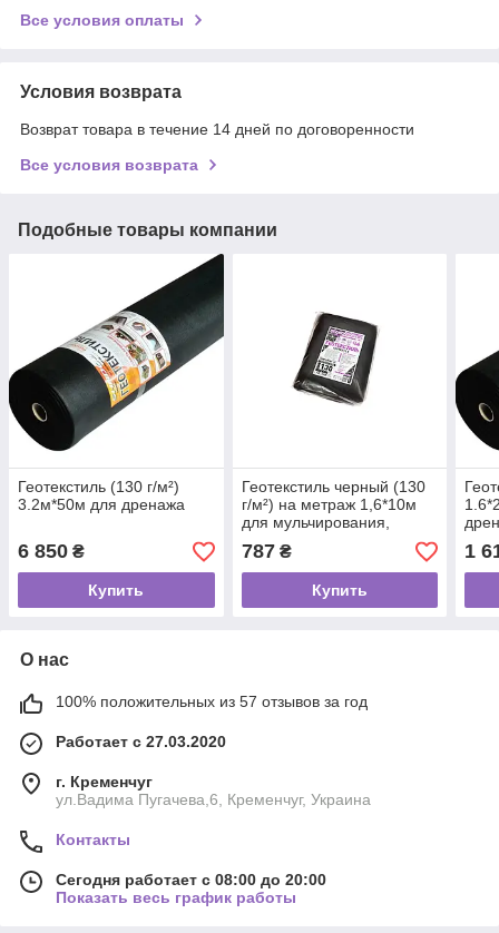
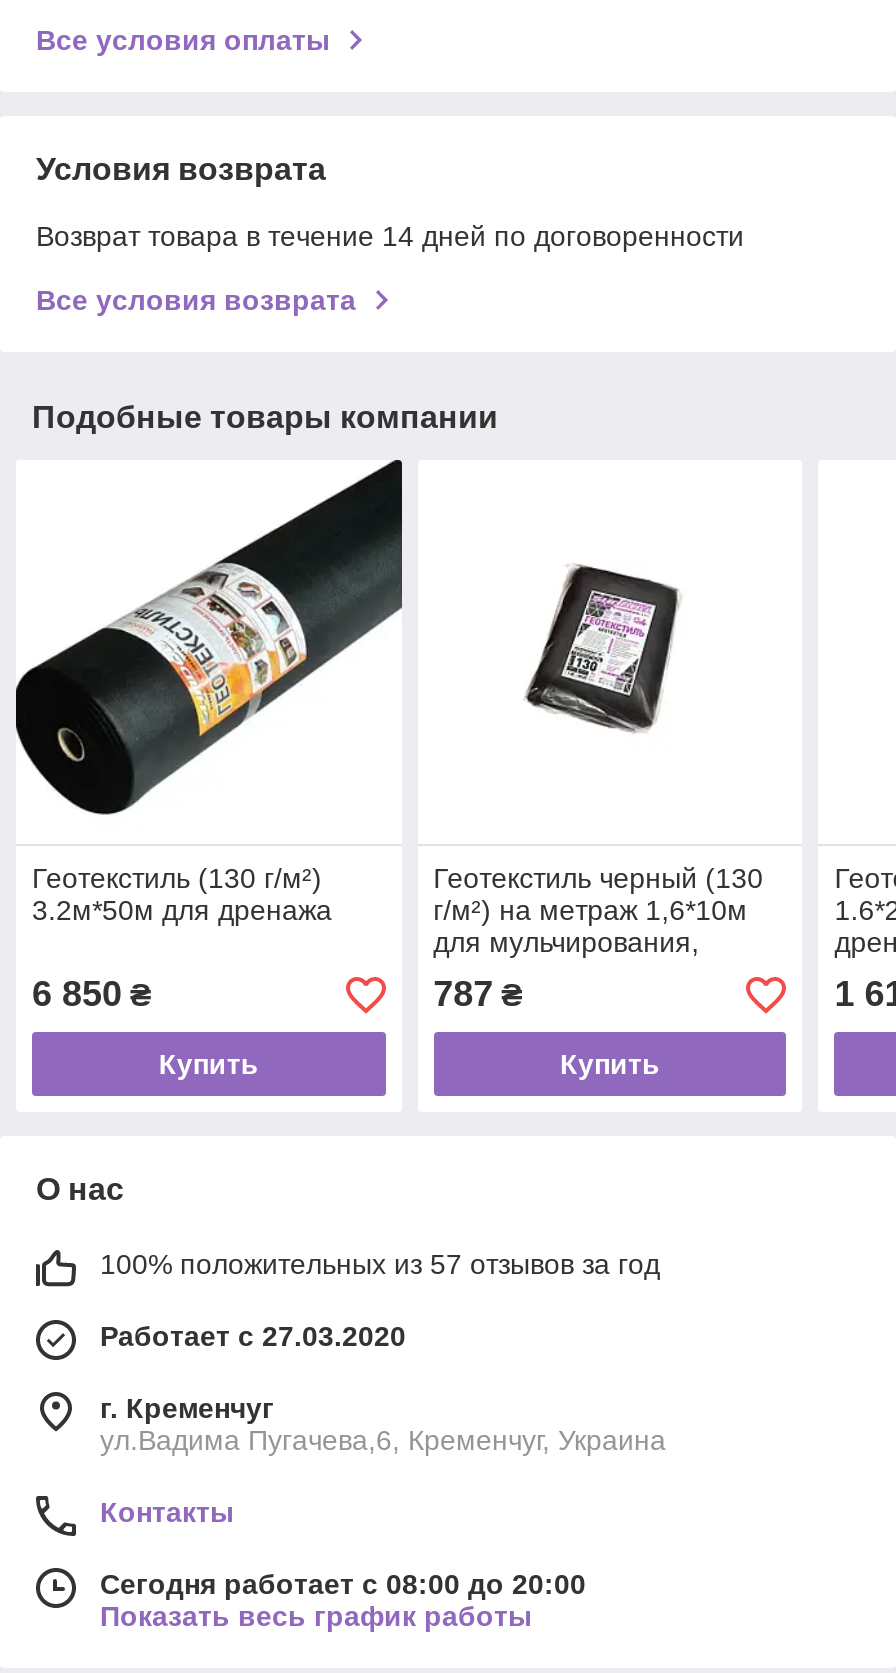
- [image]
